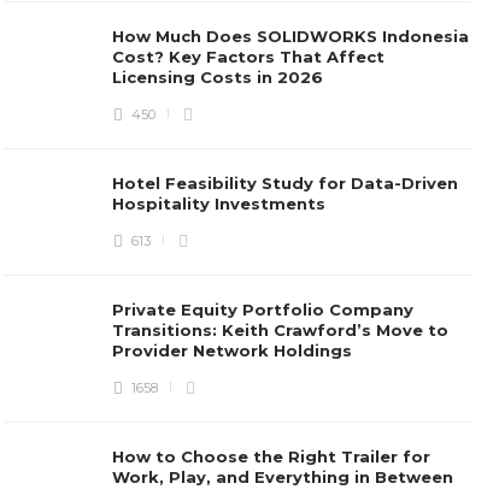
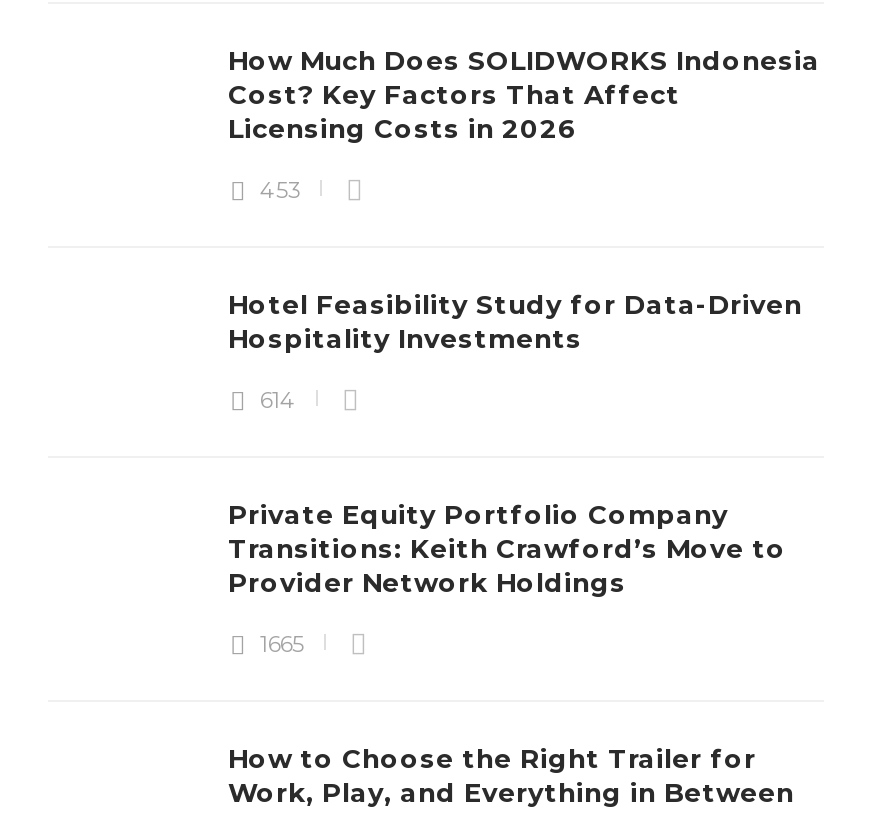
- 450
+ 453

- 613
+ 614

- 1658
+ 1665
